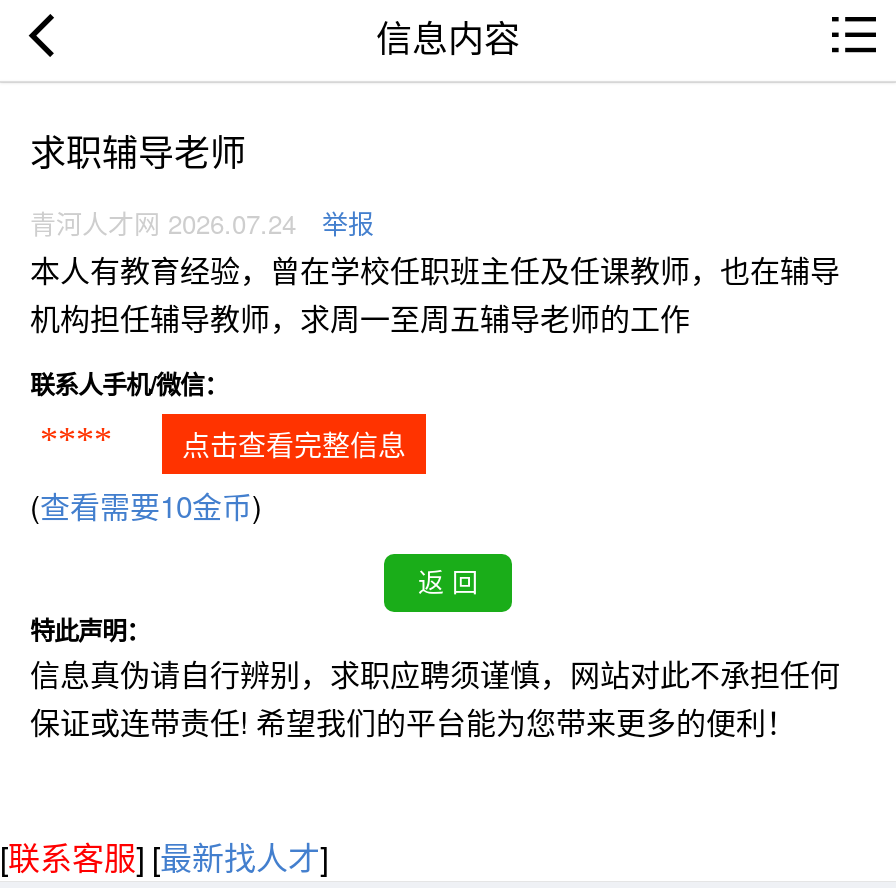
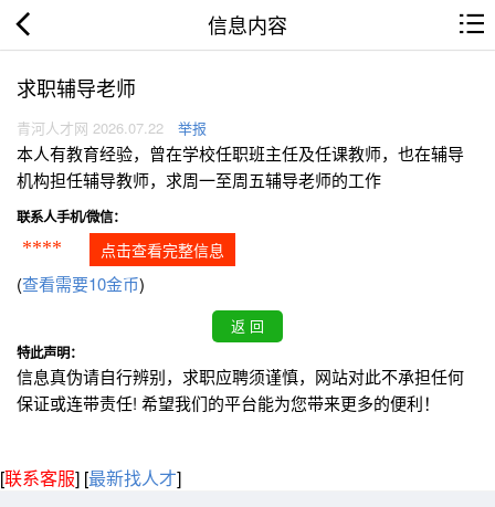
- 青河人才网 2026.07.24 举报
+ 青河人才网 2026.07.22 举报
